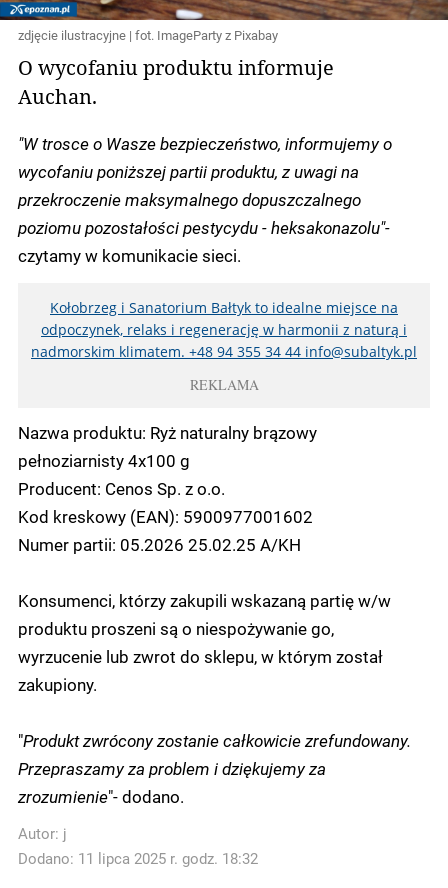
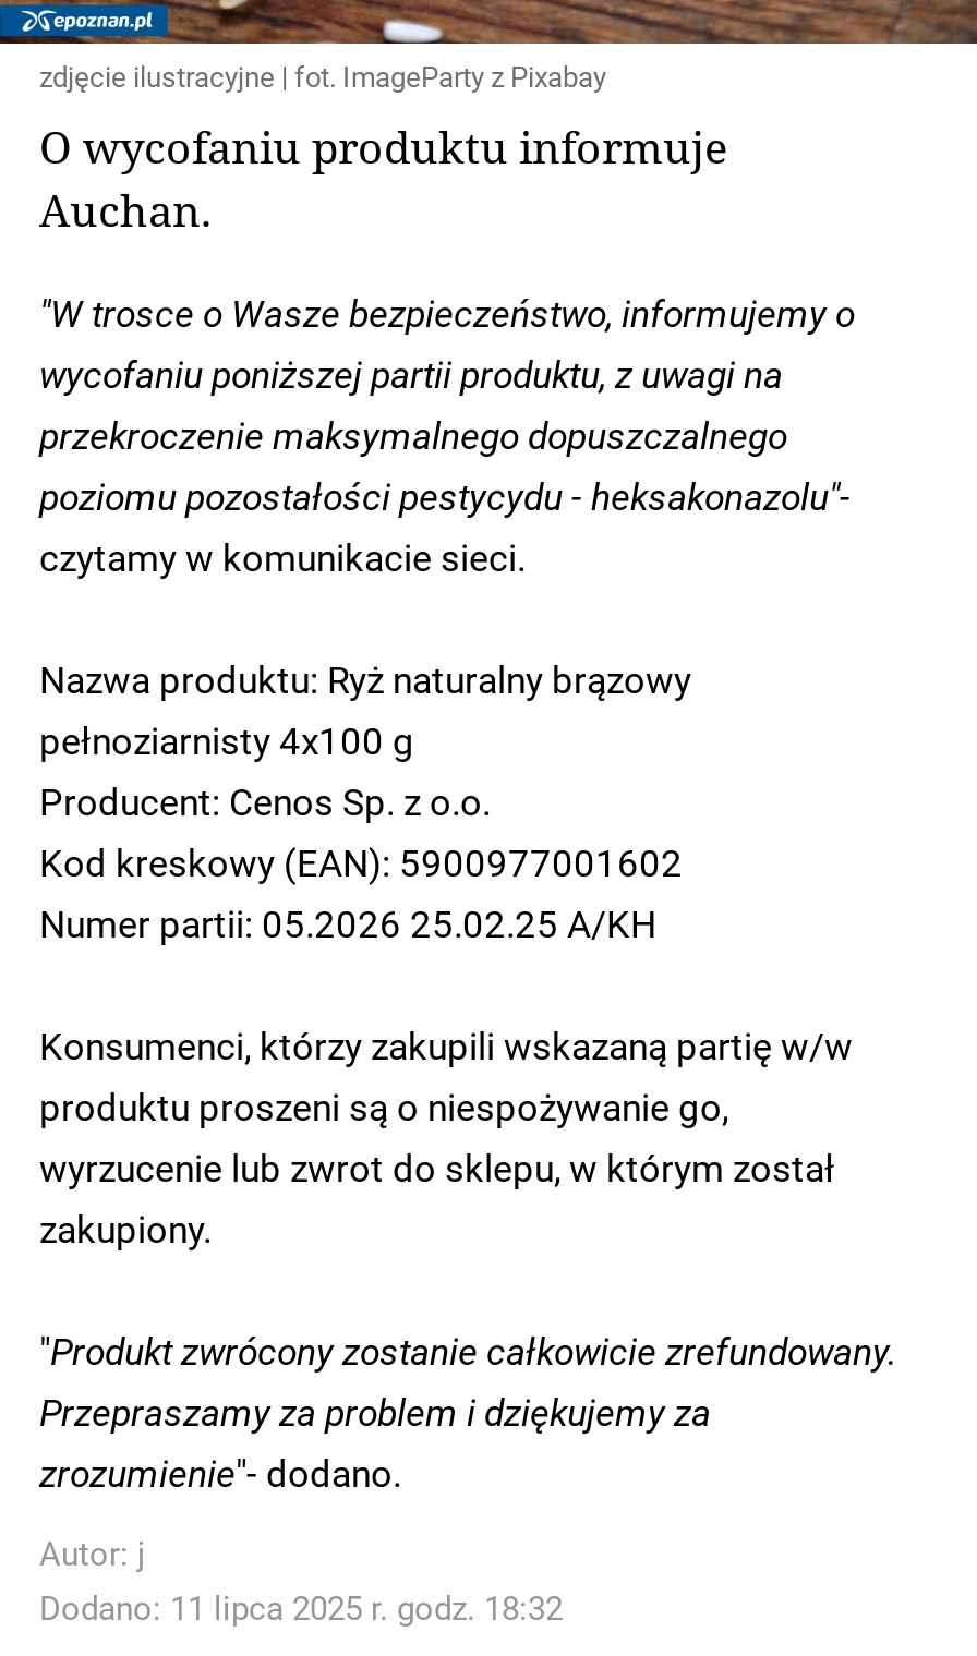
- Kołobrzeg i Sanatorium Bałtyk to idealne miejsce na
- odpoczynek, relaks i regenerację w harmonii z naturą i
- nadmorskim klimatem. +48 94 355 34 44 info@subaltyk.pl
- REKLAMA
